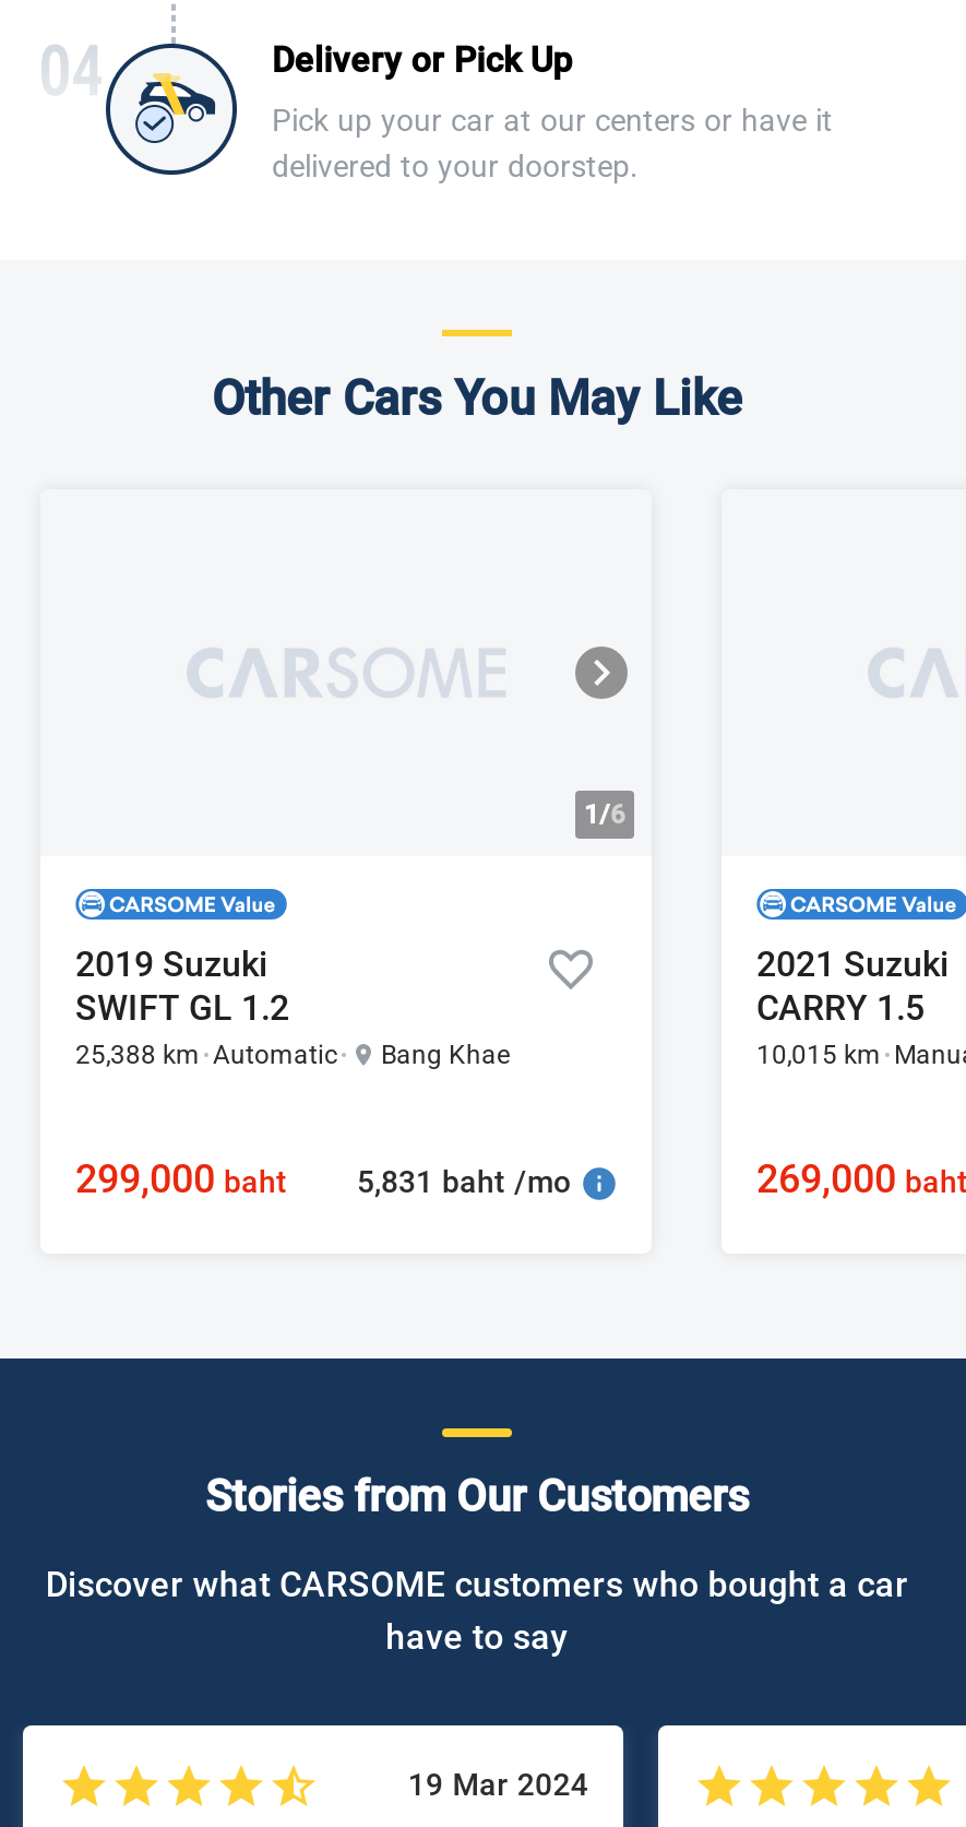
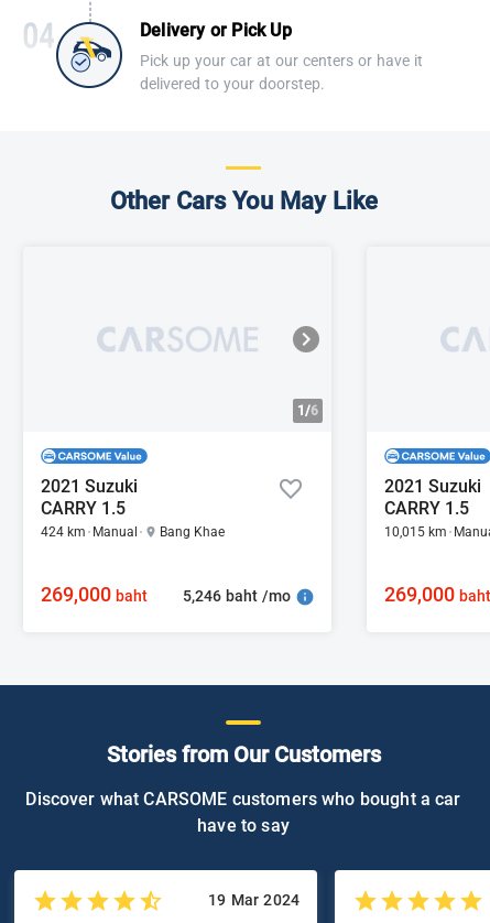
- 2019 Suzuki
- SWIFT GL 1.2
- 25,388 km Automatic
+ 2021 Suzuki
+ CARRY 1.5
+ 424 km Manual

- 299,000 baht
+ 269,000 baht

- 5,831 baht /mo
+ 5,246 baht /mo
